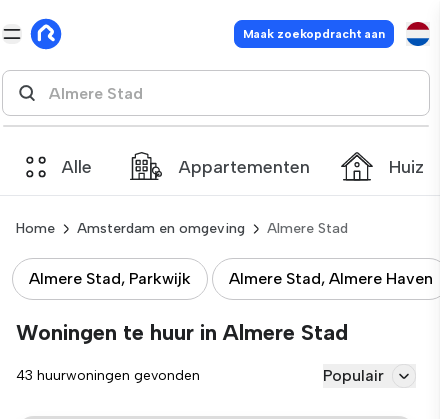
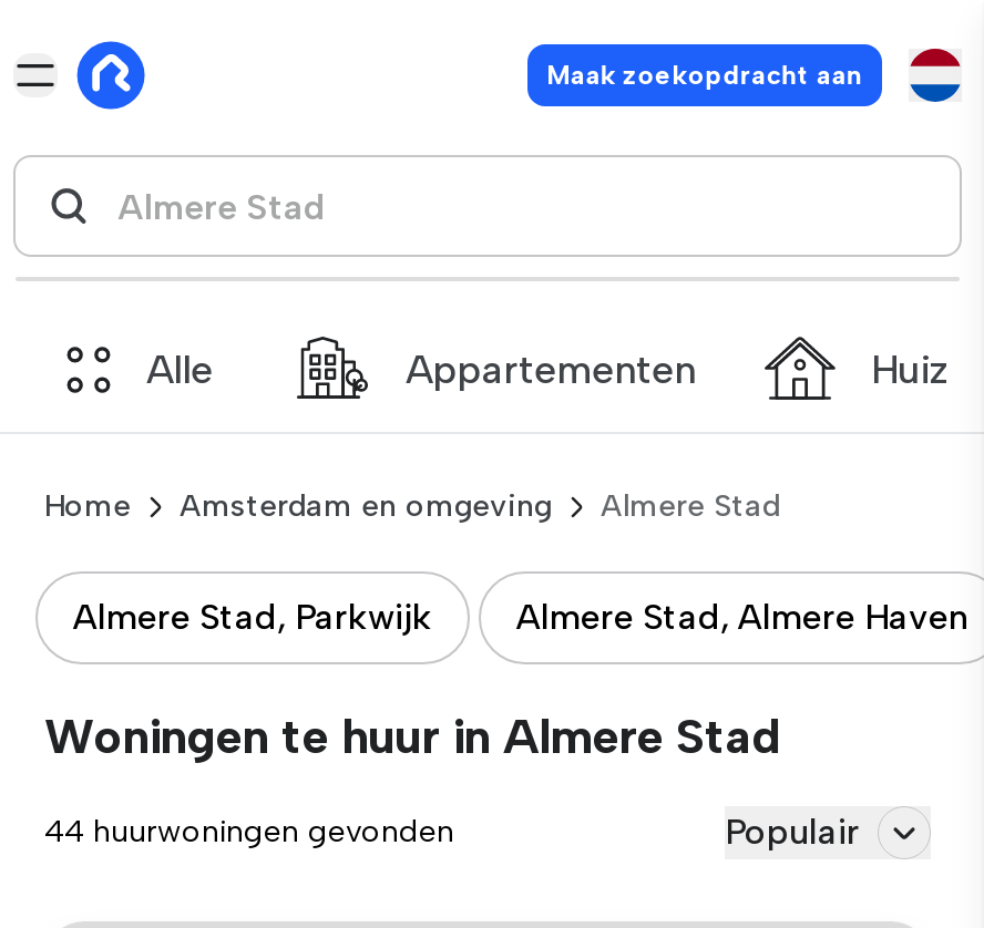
- 43 huurwoningen gevonden
+ 44 huurwoningen gevonden
